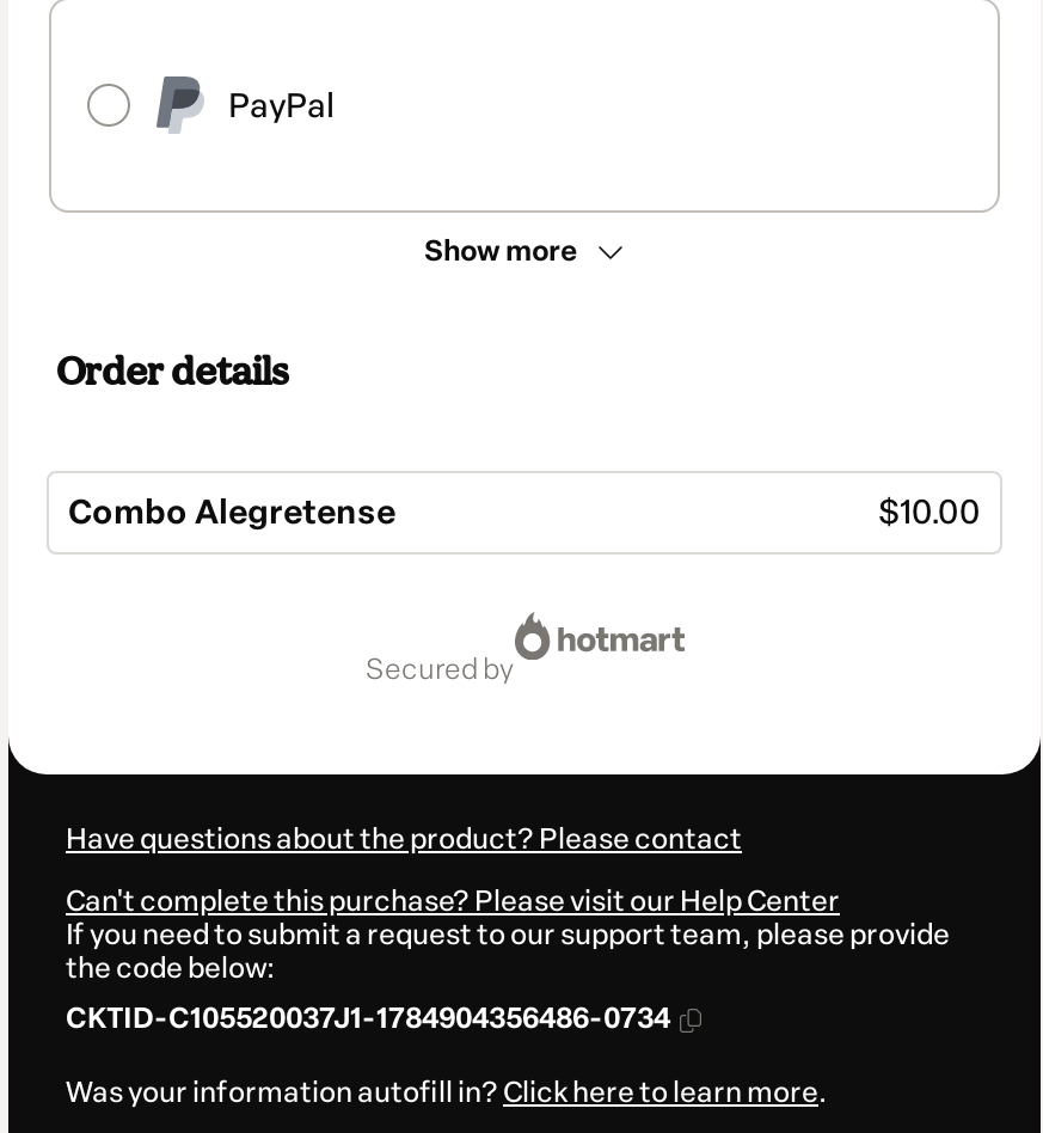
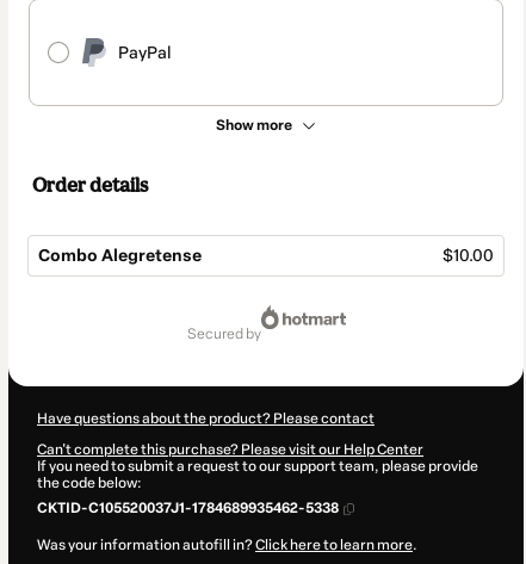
- CKTID-C105520037J1-1784904356486-0734
+ CKTID-C105520037J1-1784689935462-5338
